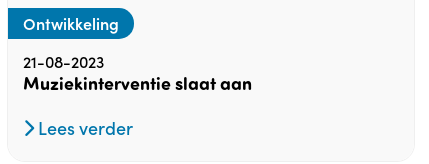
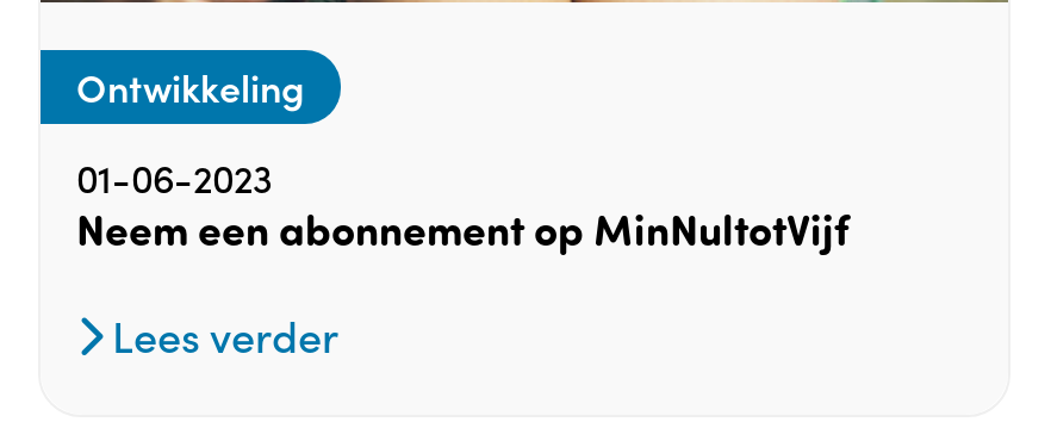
- 21-08-2023
- Muziekinterventie slaat aan
+ 01-06-2023
+ Neem een abonnement op MinNultotVijf
